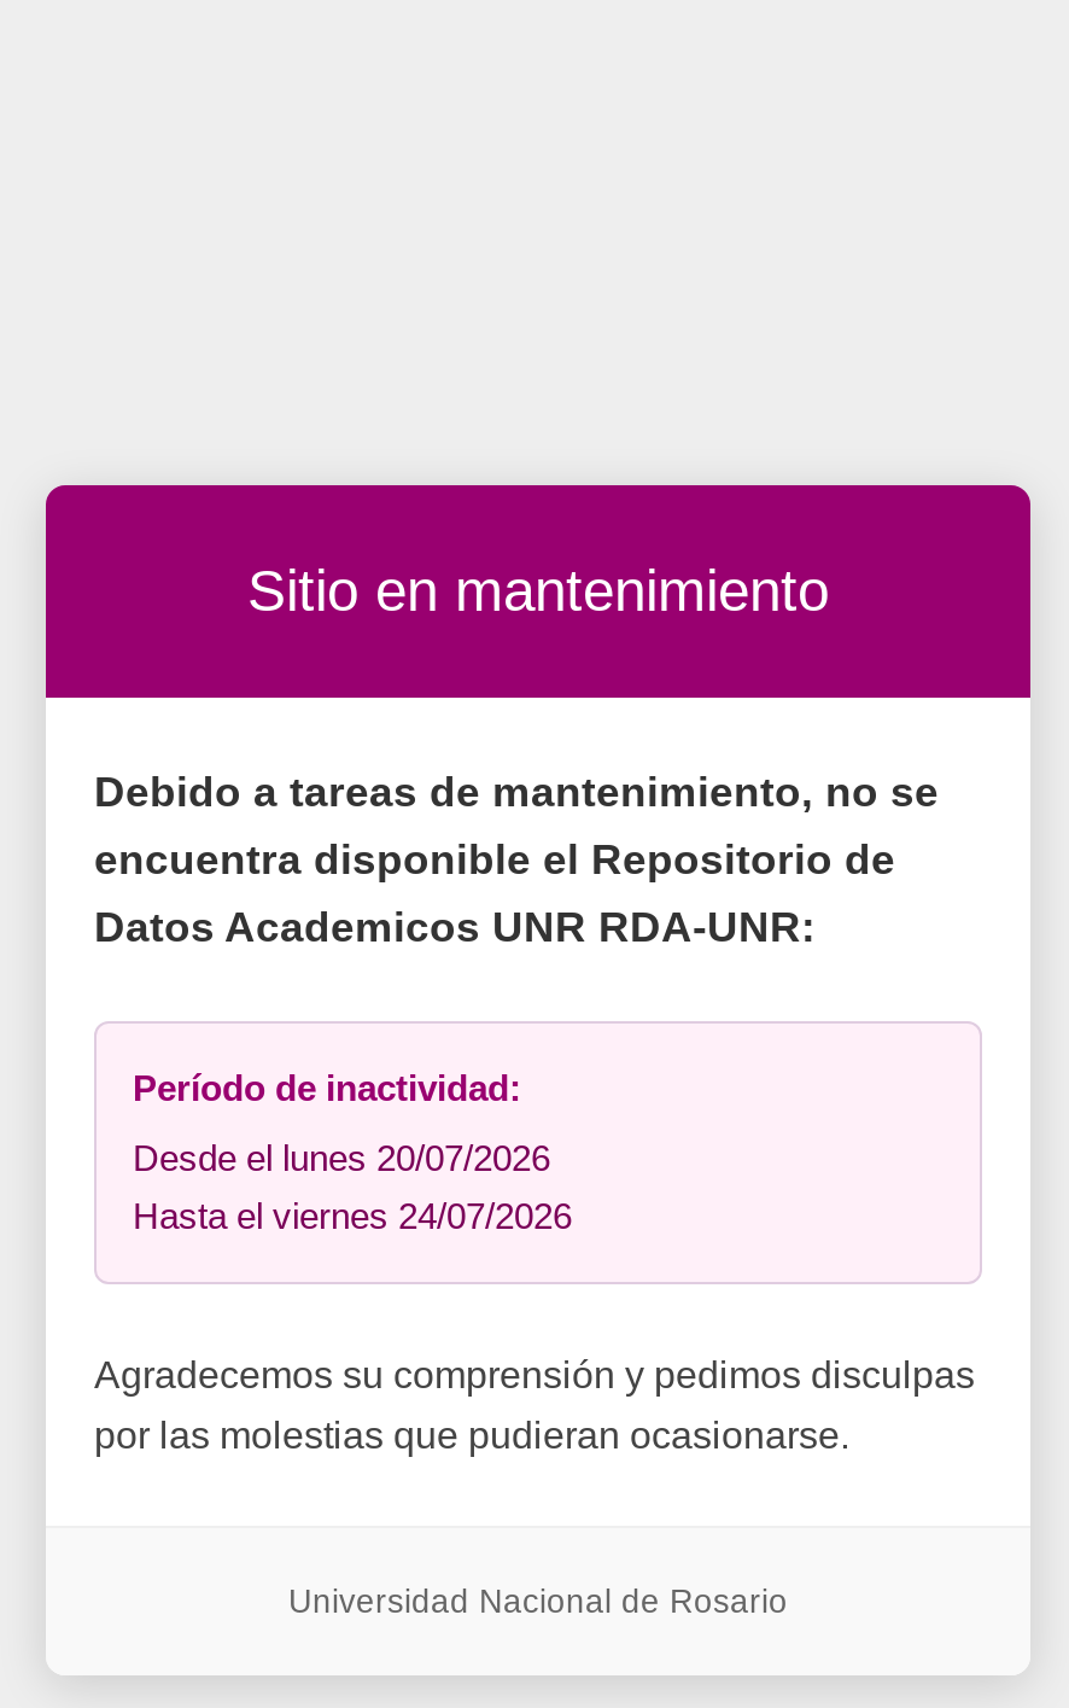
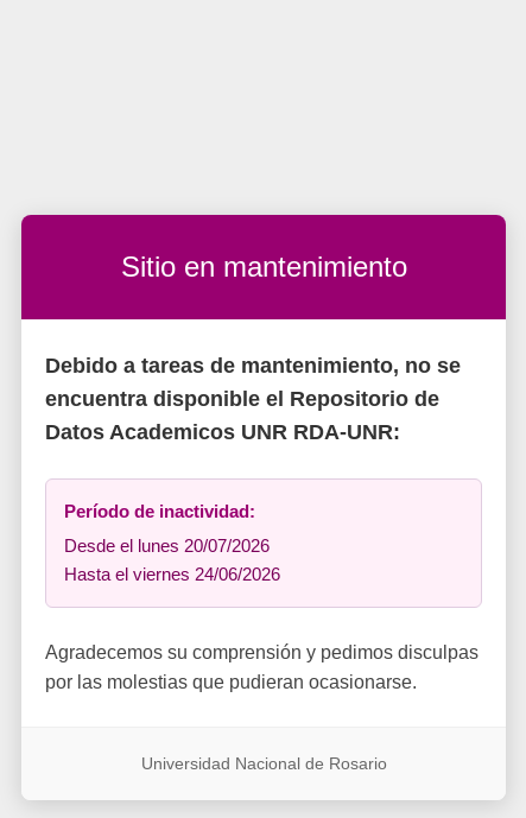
- Hasta el viernes 24/07/2026
+ Hasta el viernes 24/06/2026
